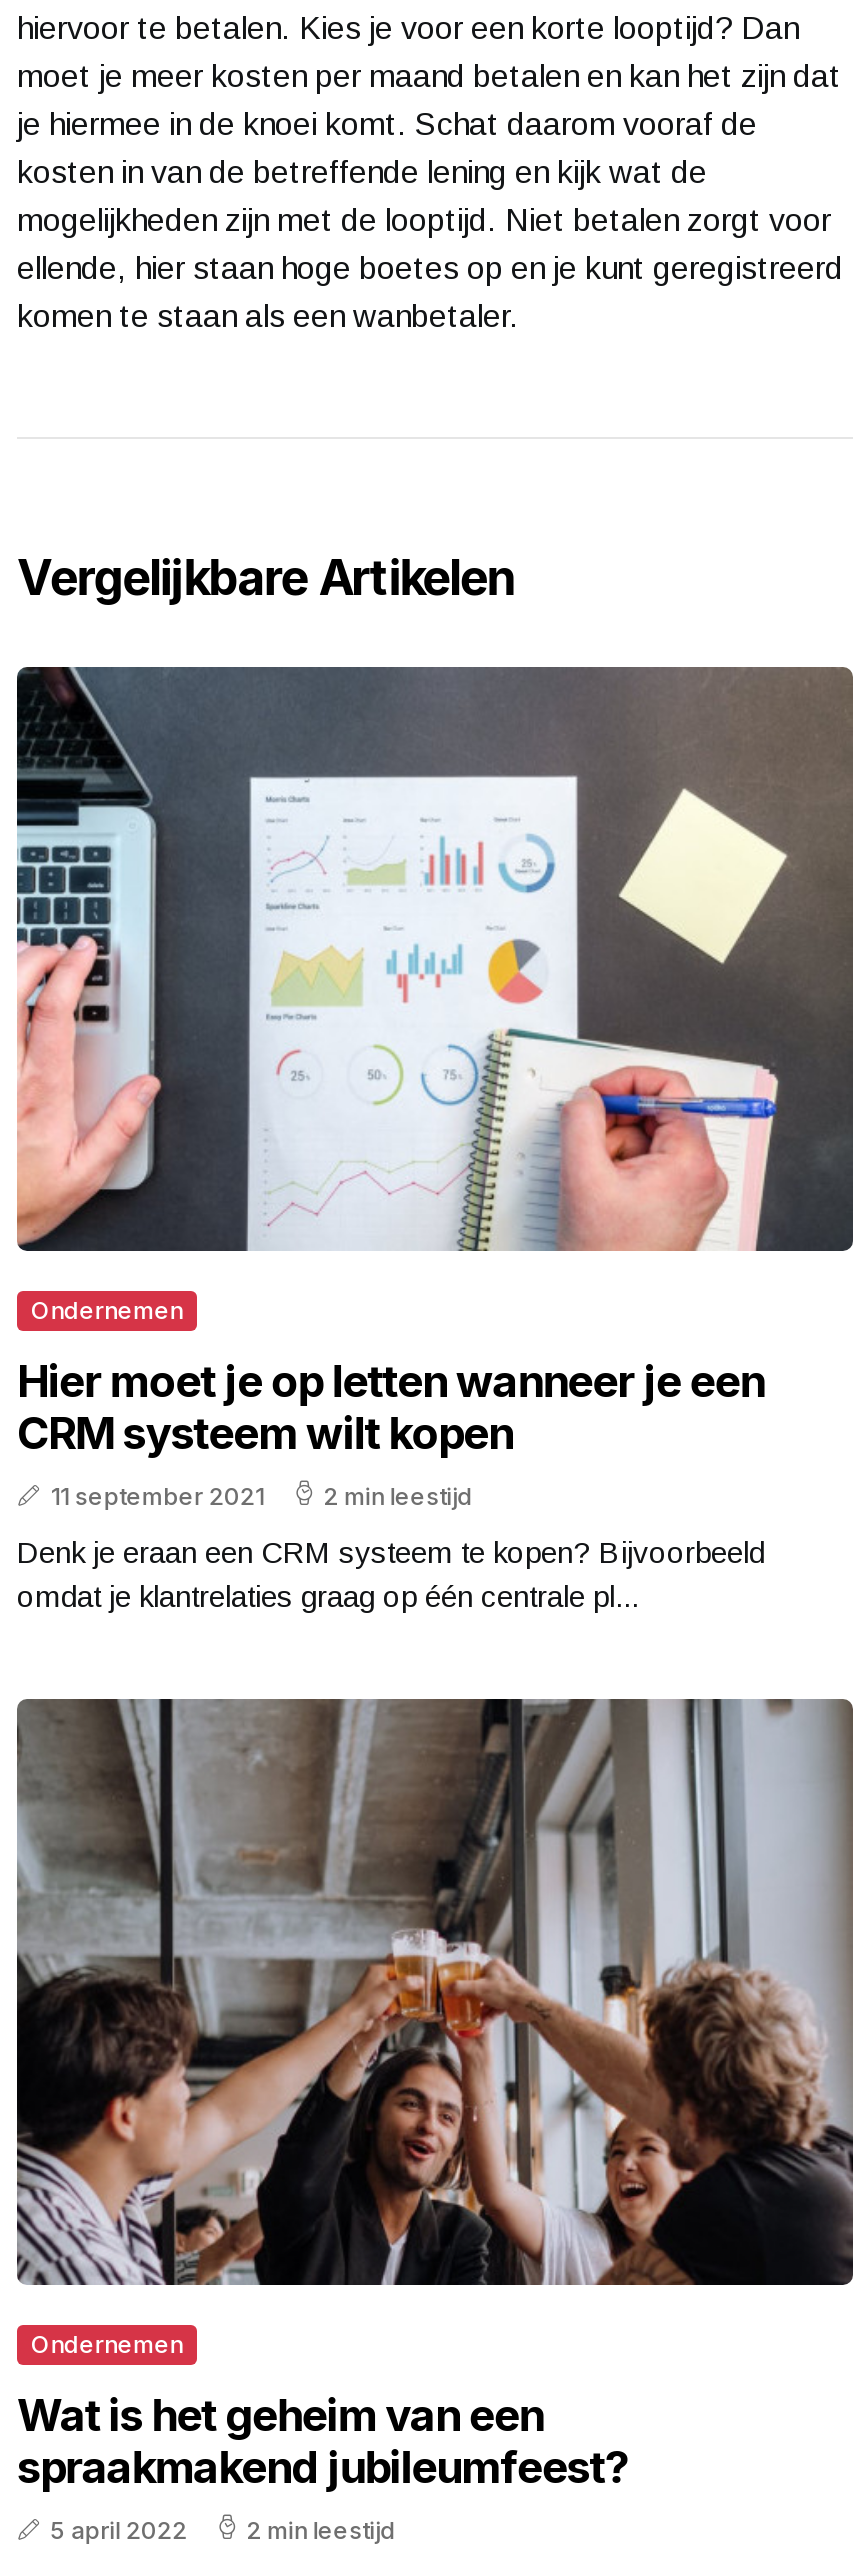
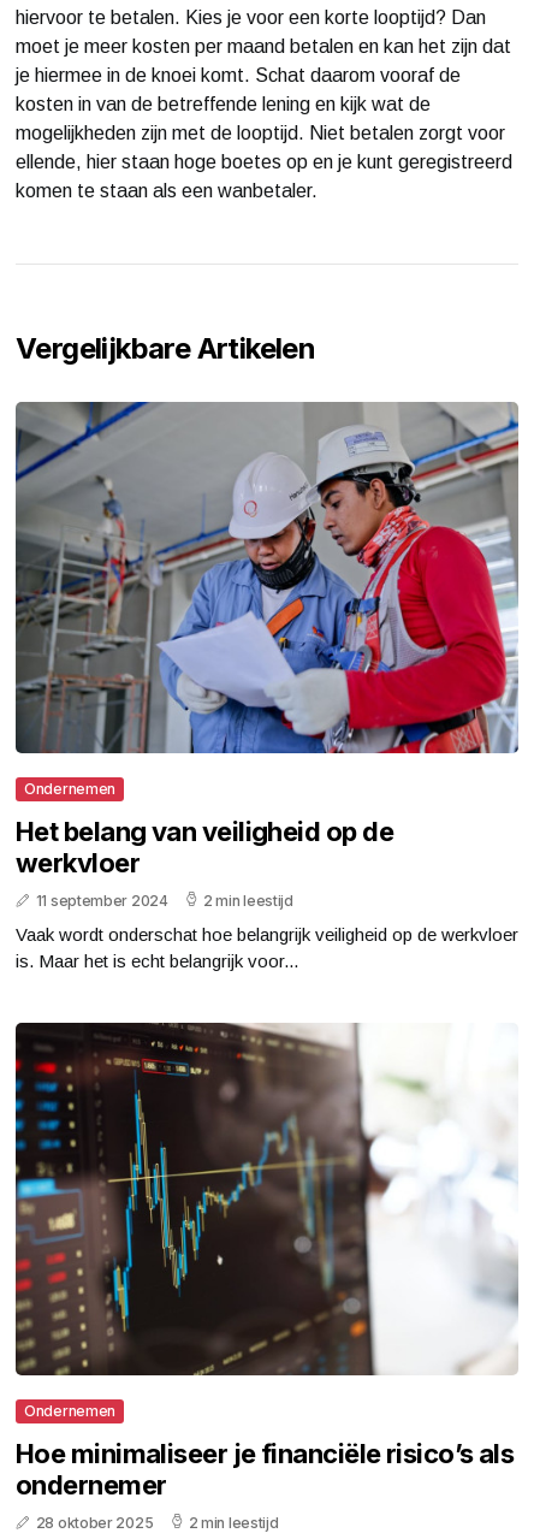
- [image]
+ [image]

- Hier moet je op letten wanneer je een
- CRM systeem wilt kopen
- 11 september 2021
+ Het belang van veiligheid op de
+ werkvloer
+ 11 september 2024

- Denk je eraan een CRM systeem te kopen? Bijvoorbeeld
- omdat je klantrelaties graag op één centrale pl...
+ Vaak wordt onderschat hoe belangrijk veiligheid op de werkvloer
+ is. Maar het is echt belangrijk voor...

- [image]
+ [image]

- Wat is het geheim van een
- spraakmakend jubileumfeest?
- 5 april 2022
+ Hoe minimaliseer je financiële risico’s als
+ ondernemer
+ 28 oktober 2025
